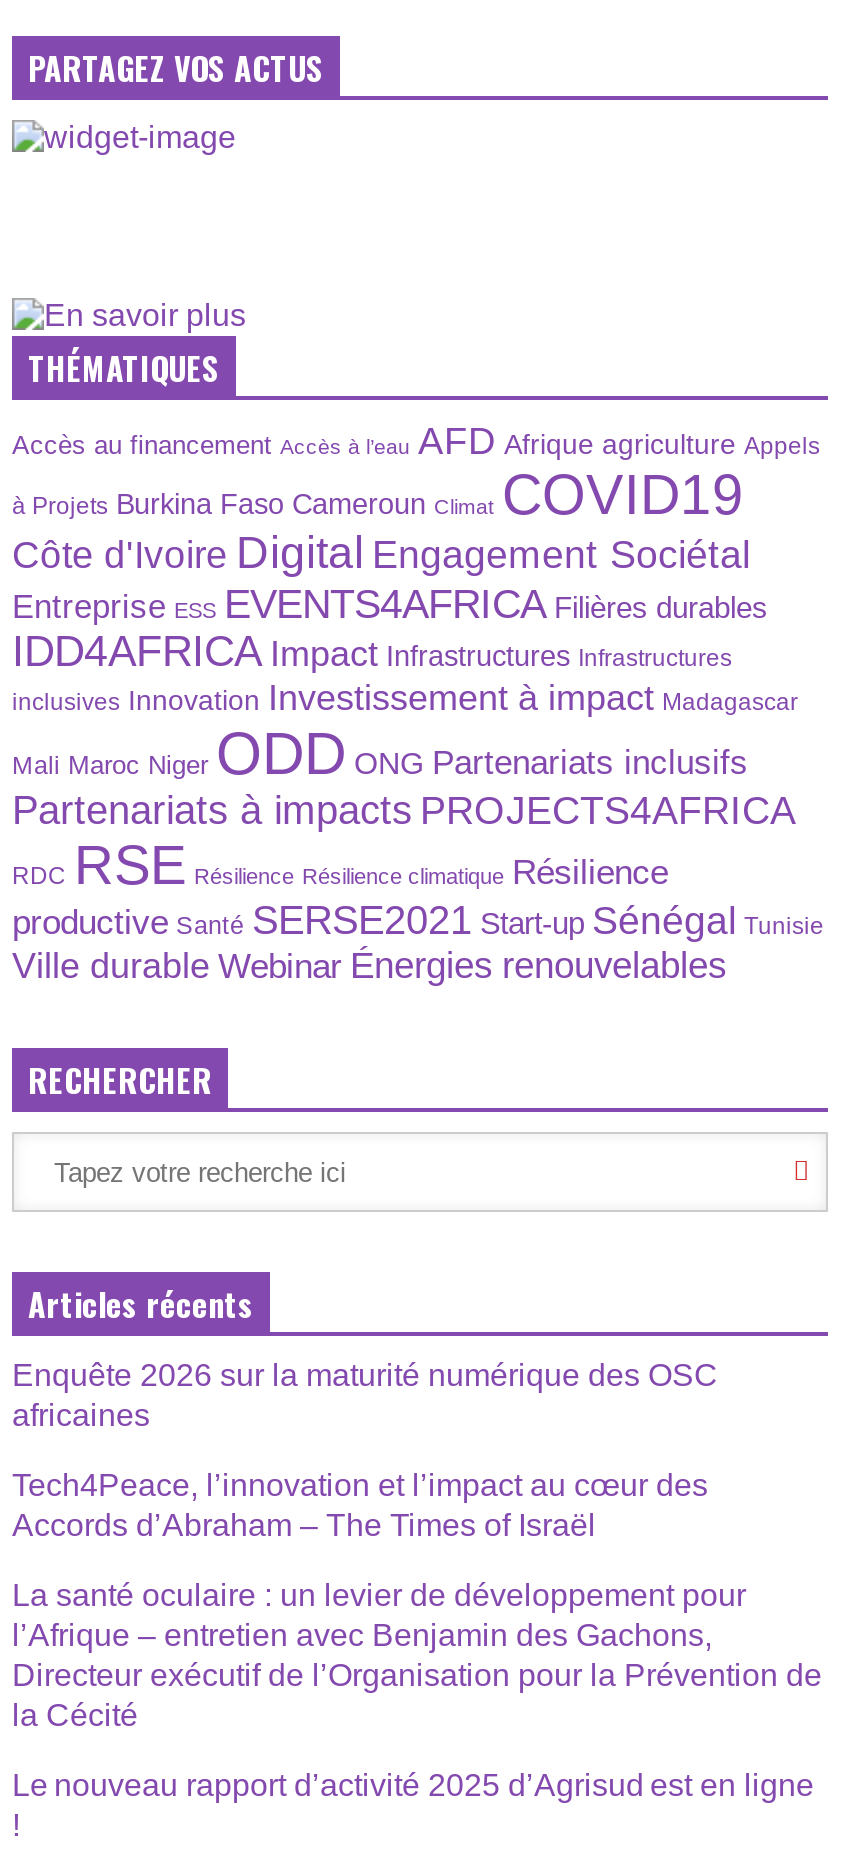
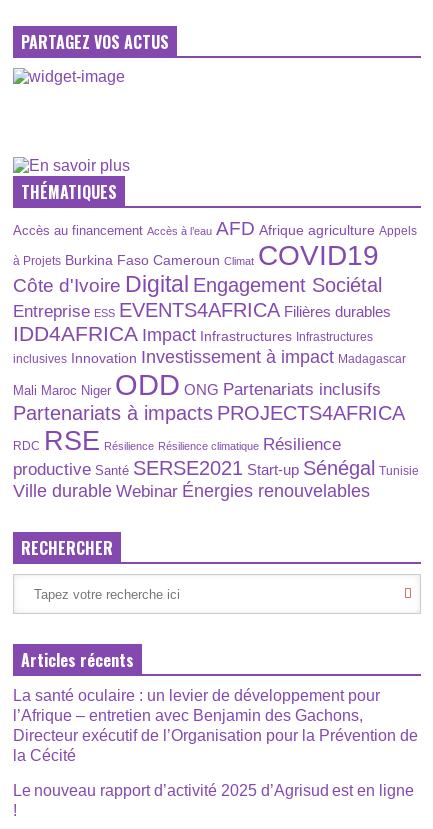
- Enquête 2026 sur la maturité numérique des OSC
- africaines
- Tech4Peace, l’innovation et l’impact au cœur des
- Accords d’Abraham – The Times of Israël
